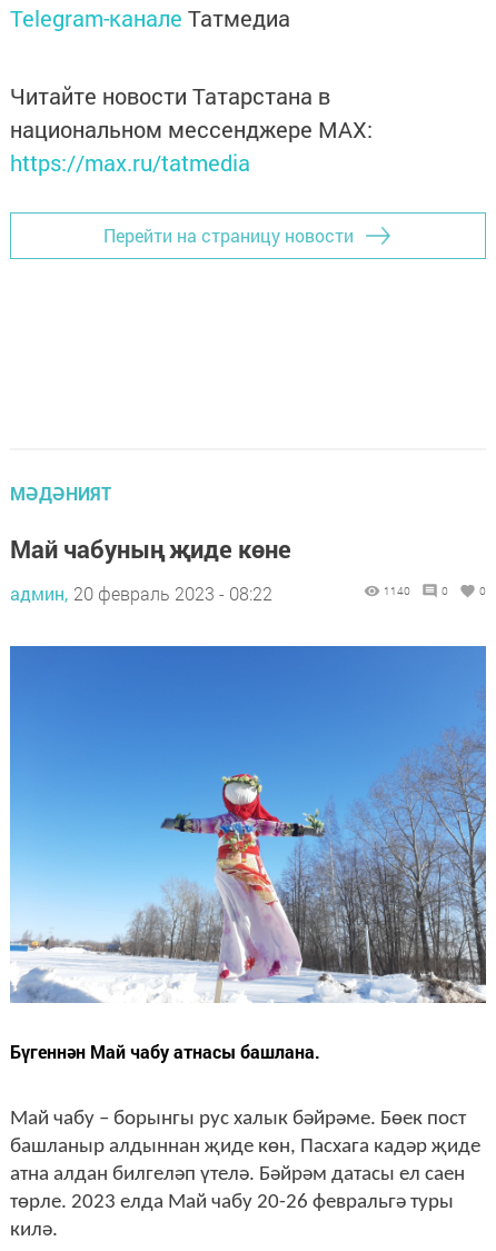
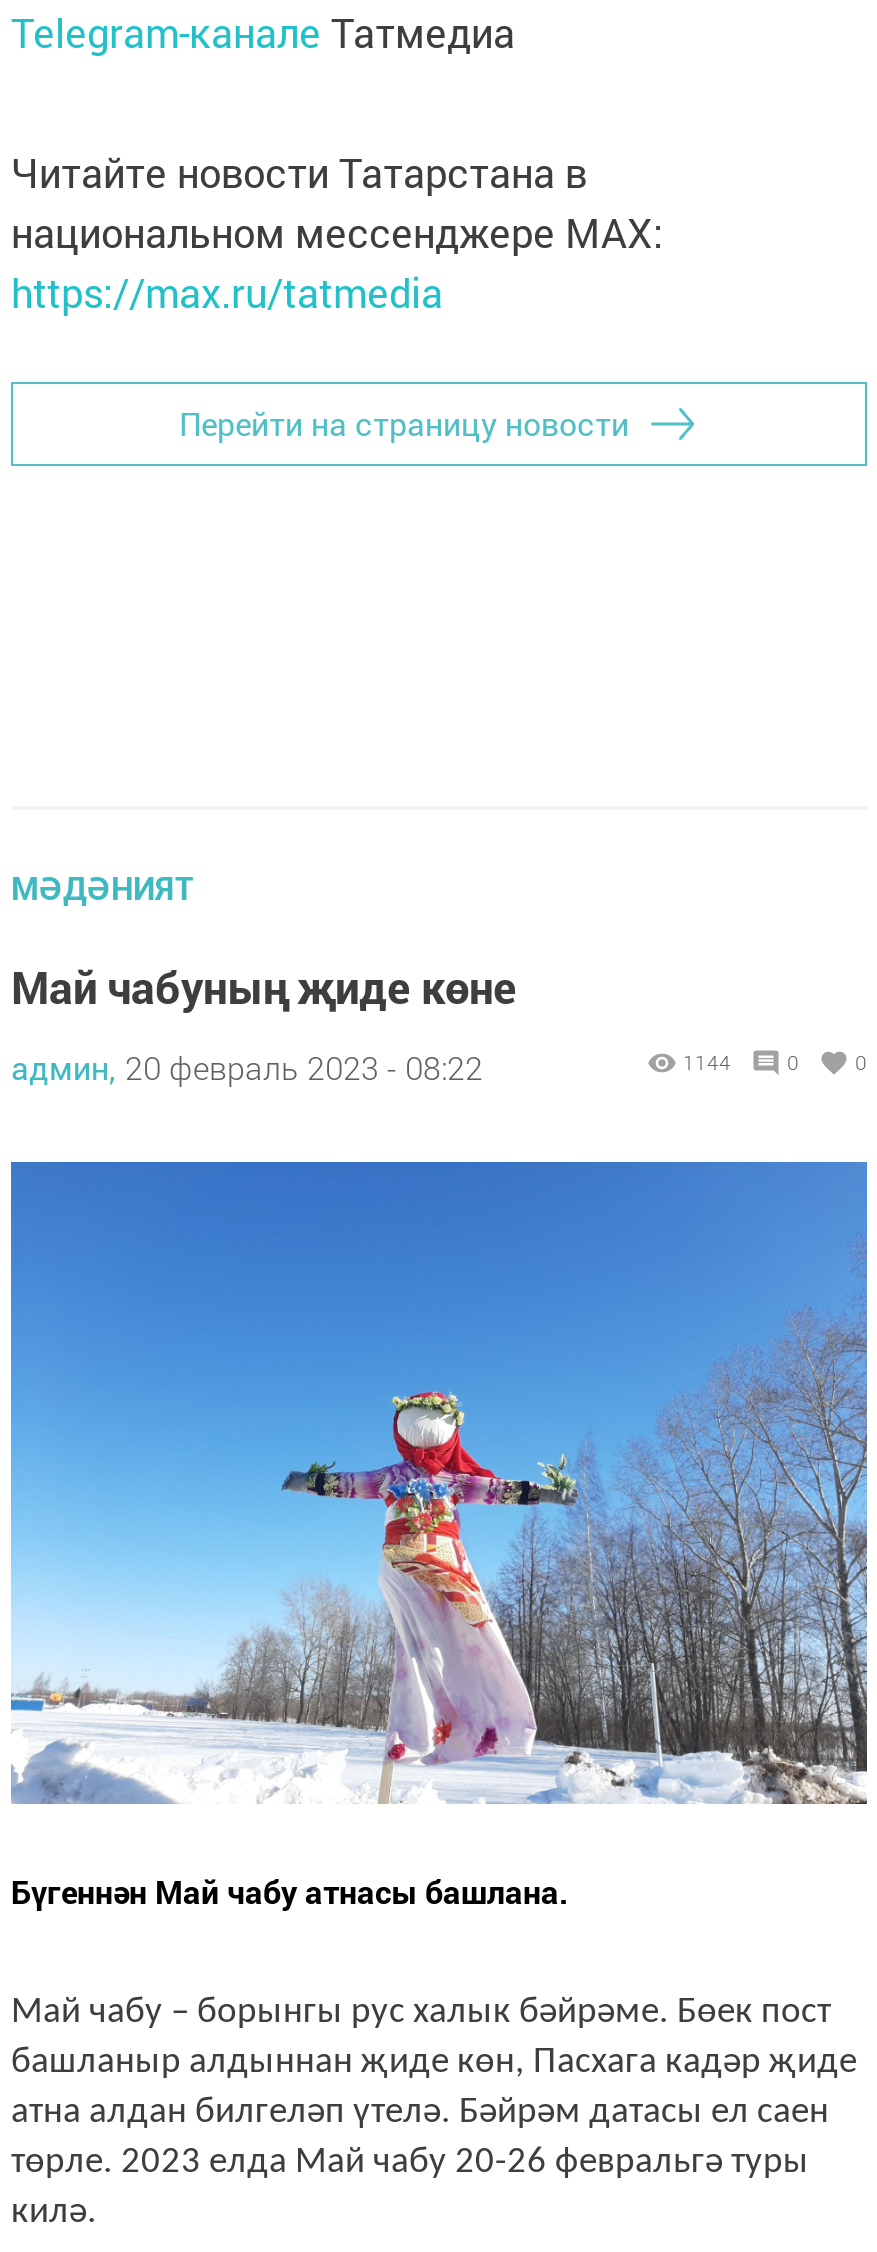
- 1140
+ 1144
